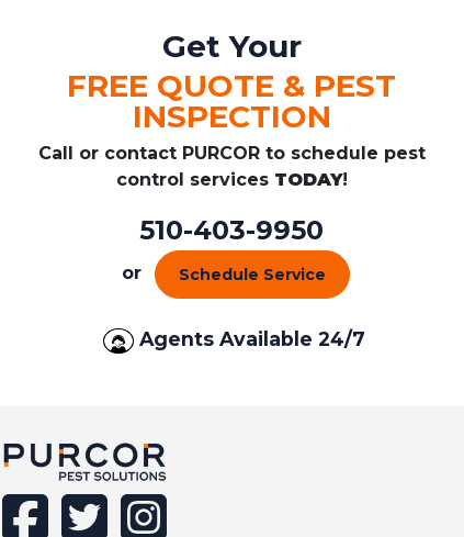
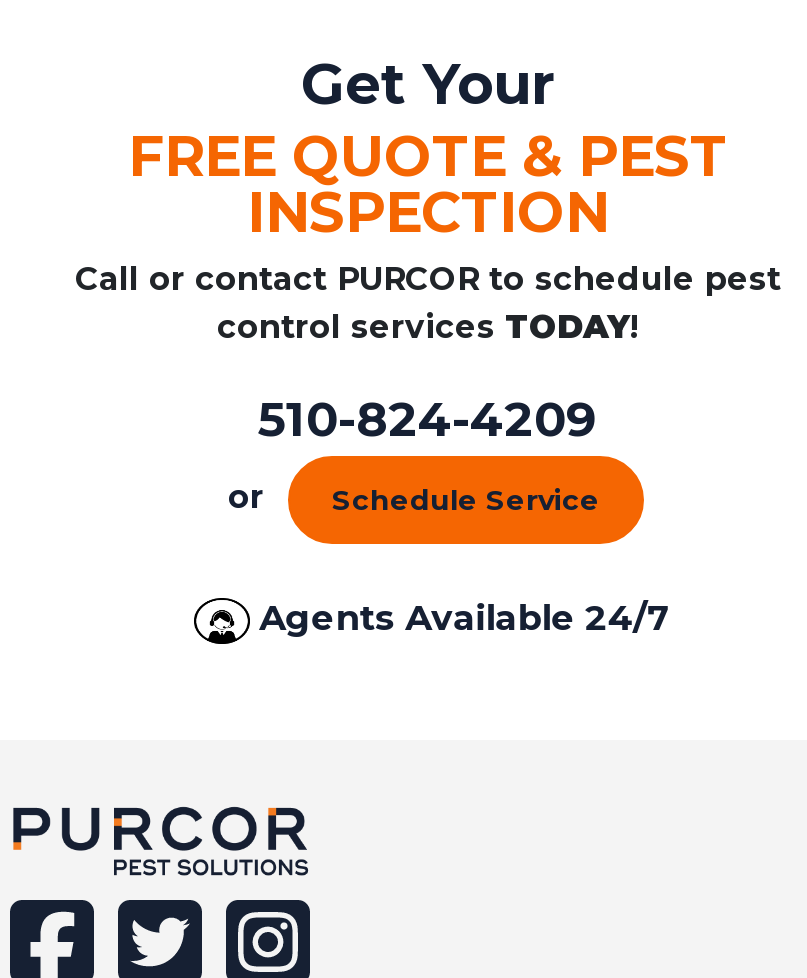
- 510-403-9950
+ 510-824-4209
